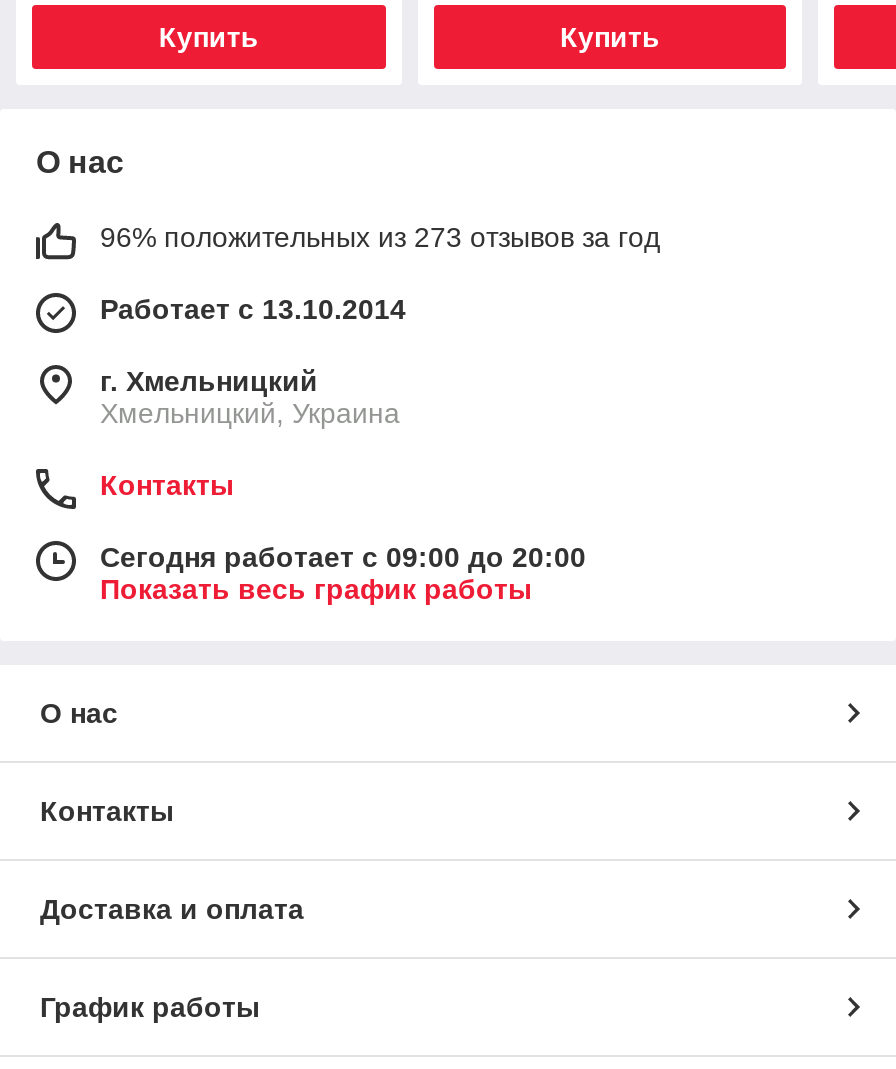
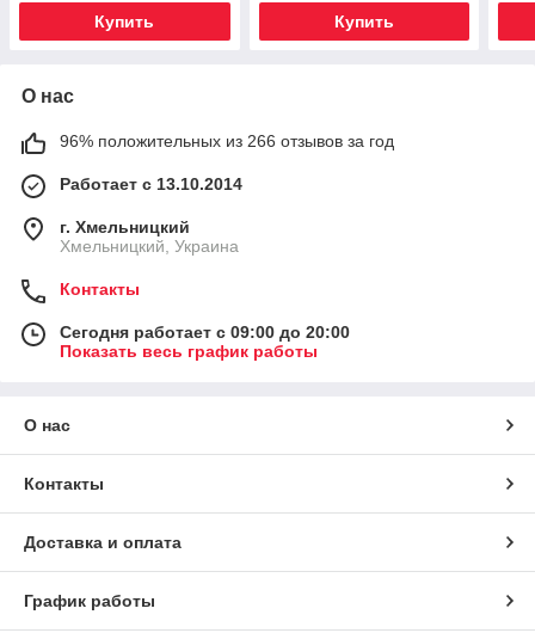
- 96% положительных из 273 отзывов за год
+ 96% положительных из 266 отзывов за год
